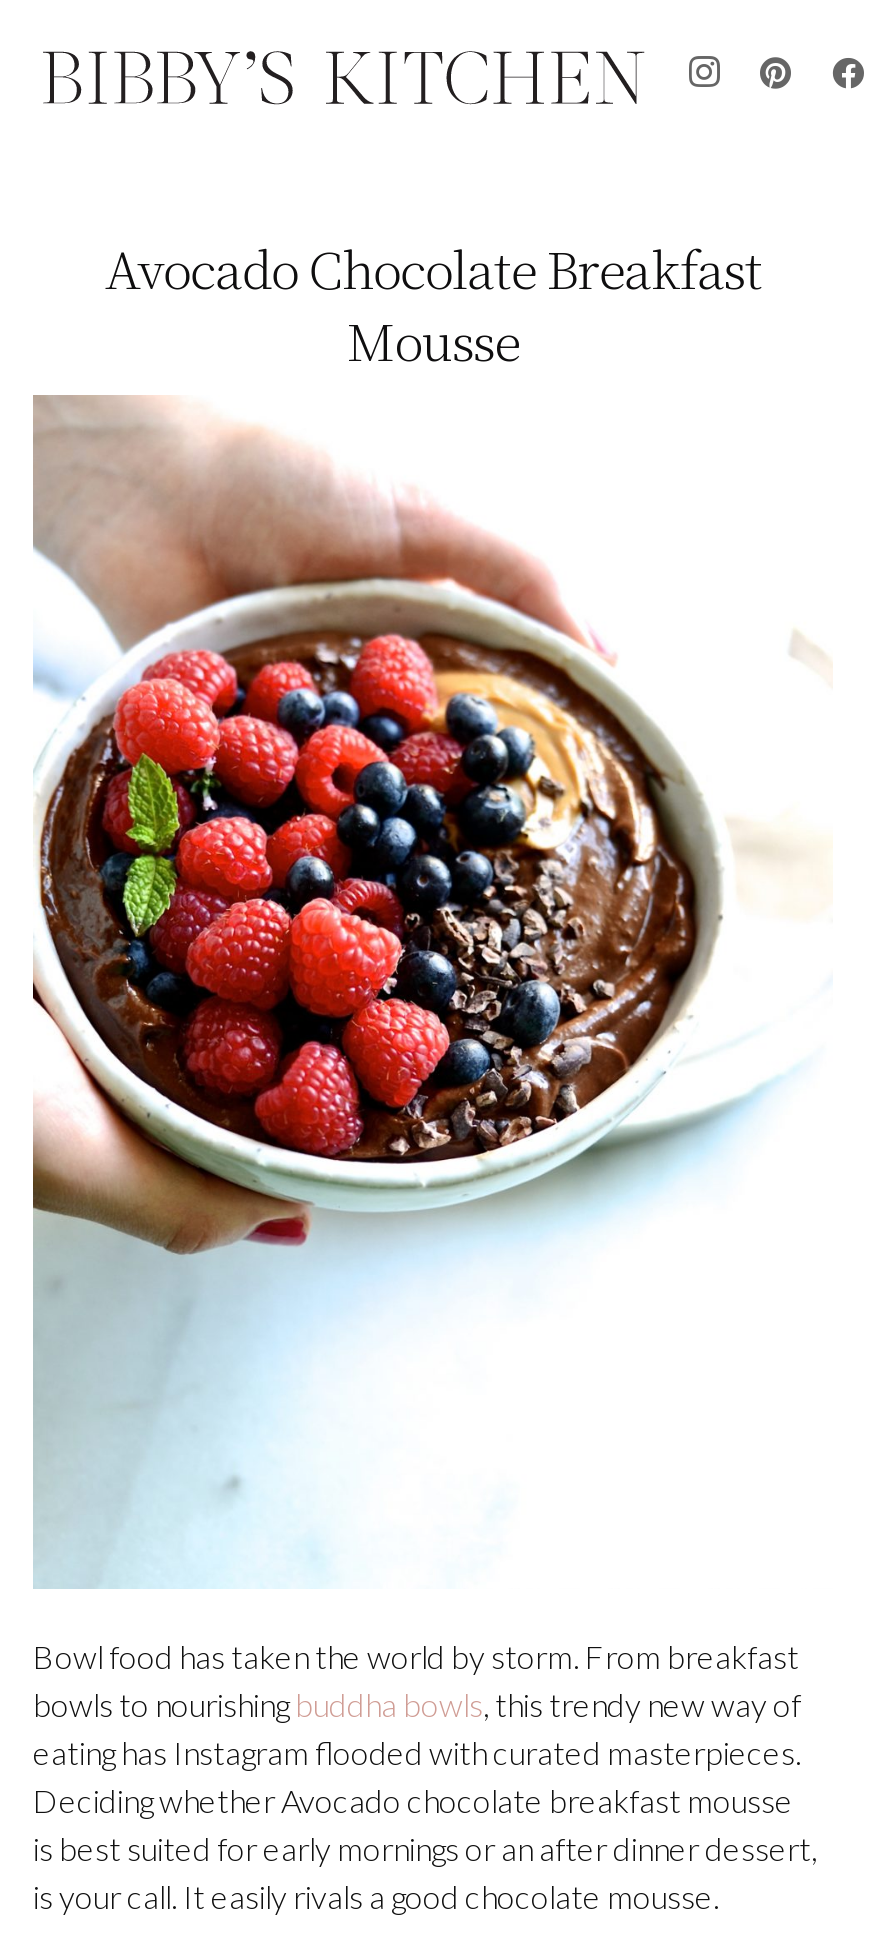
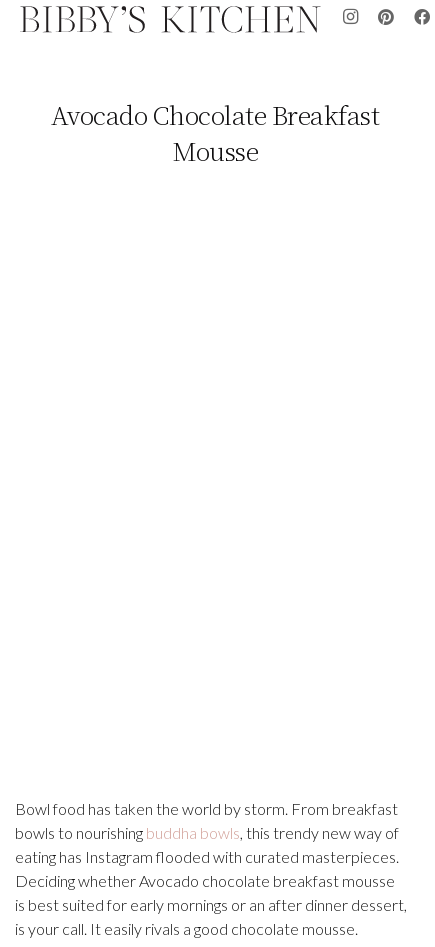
- [image]
